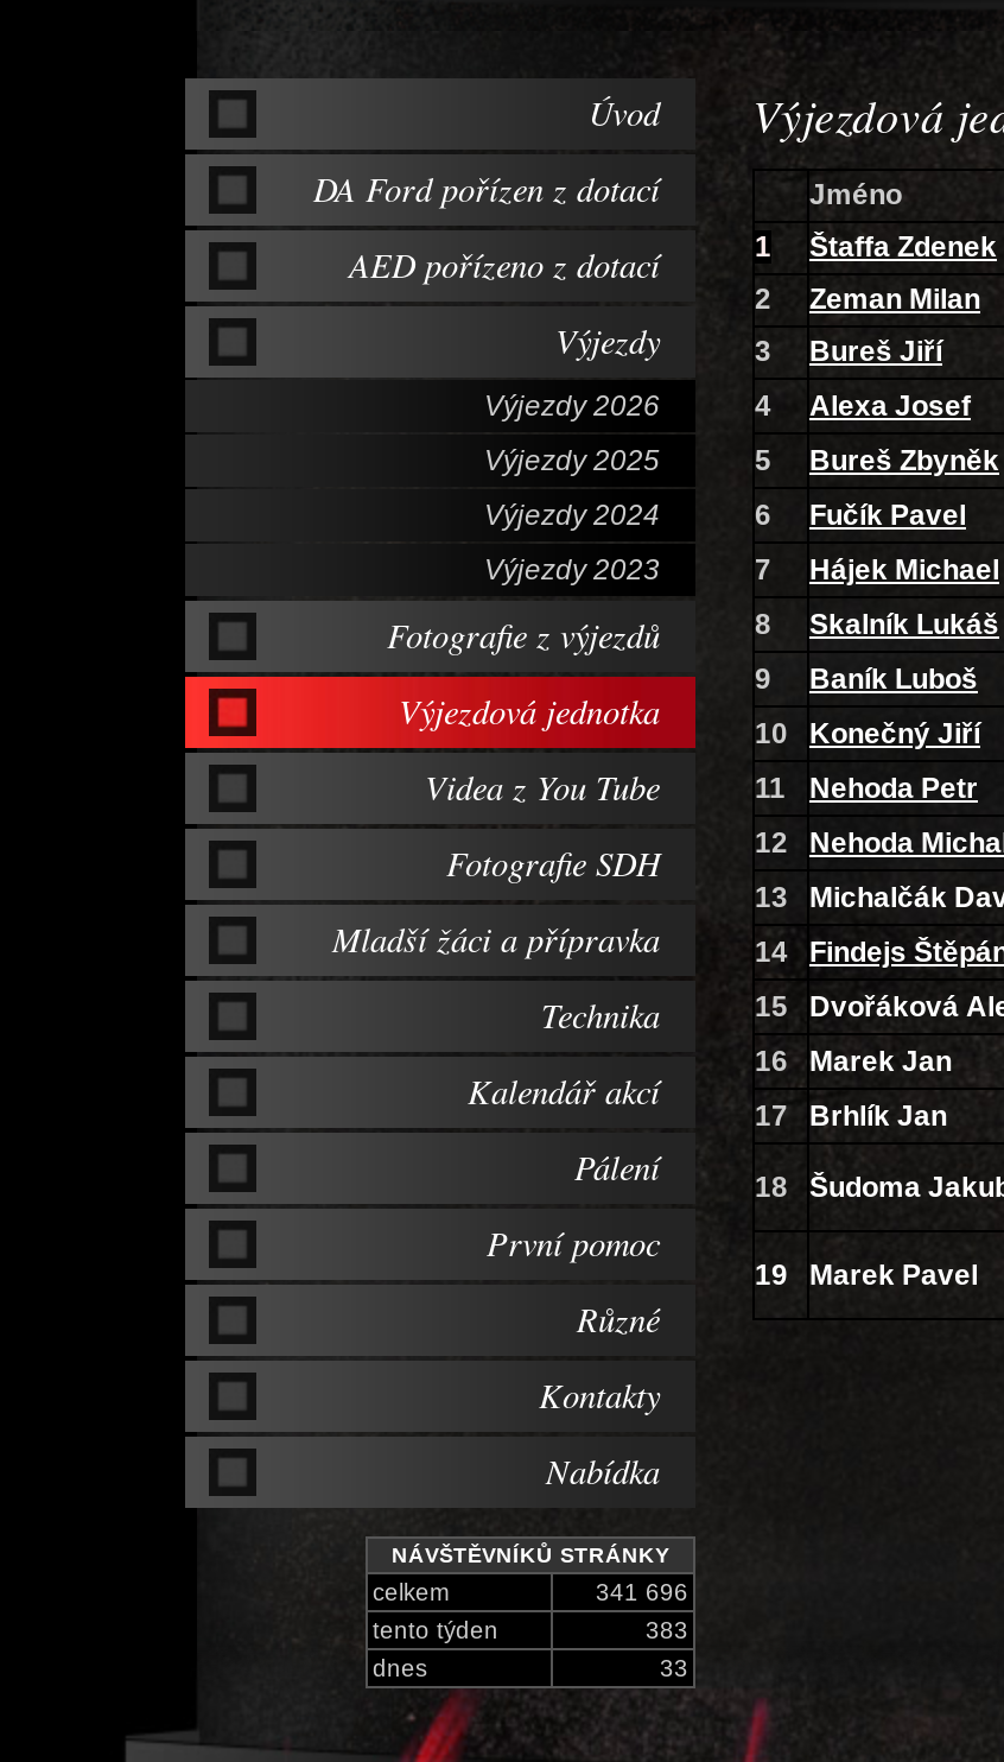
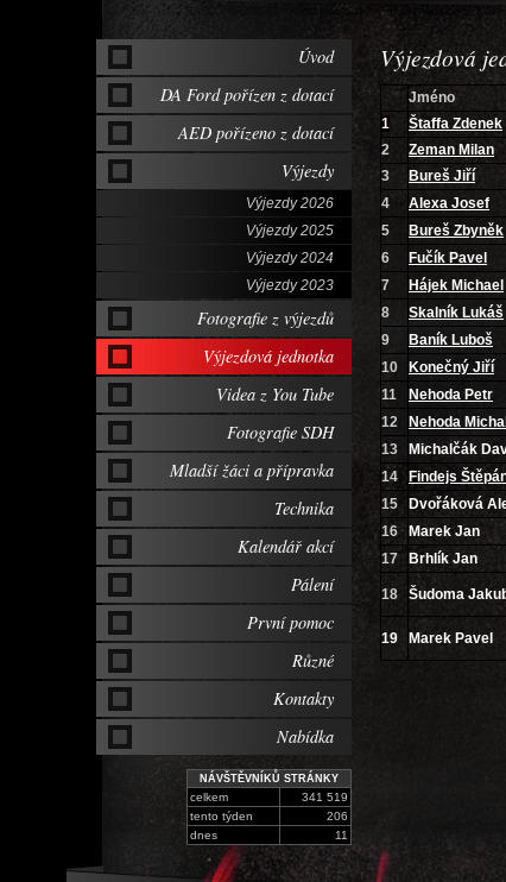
- 341 696
+ 341 519

- 383
+ 206

- 33
+ 11
